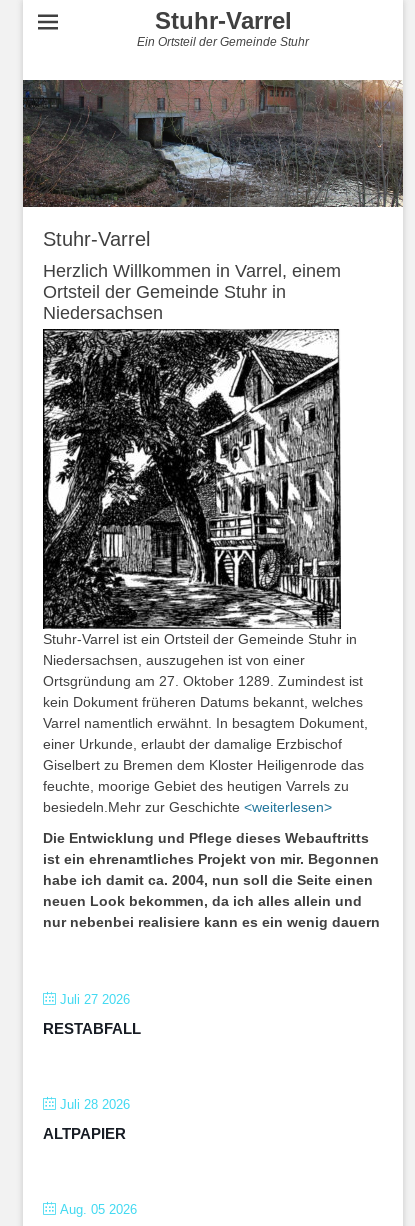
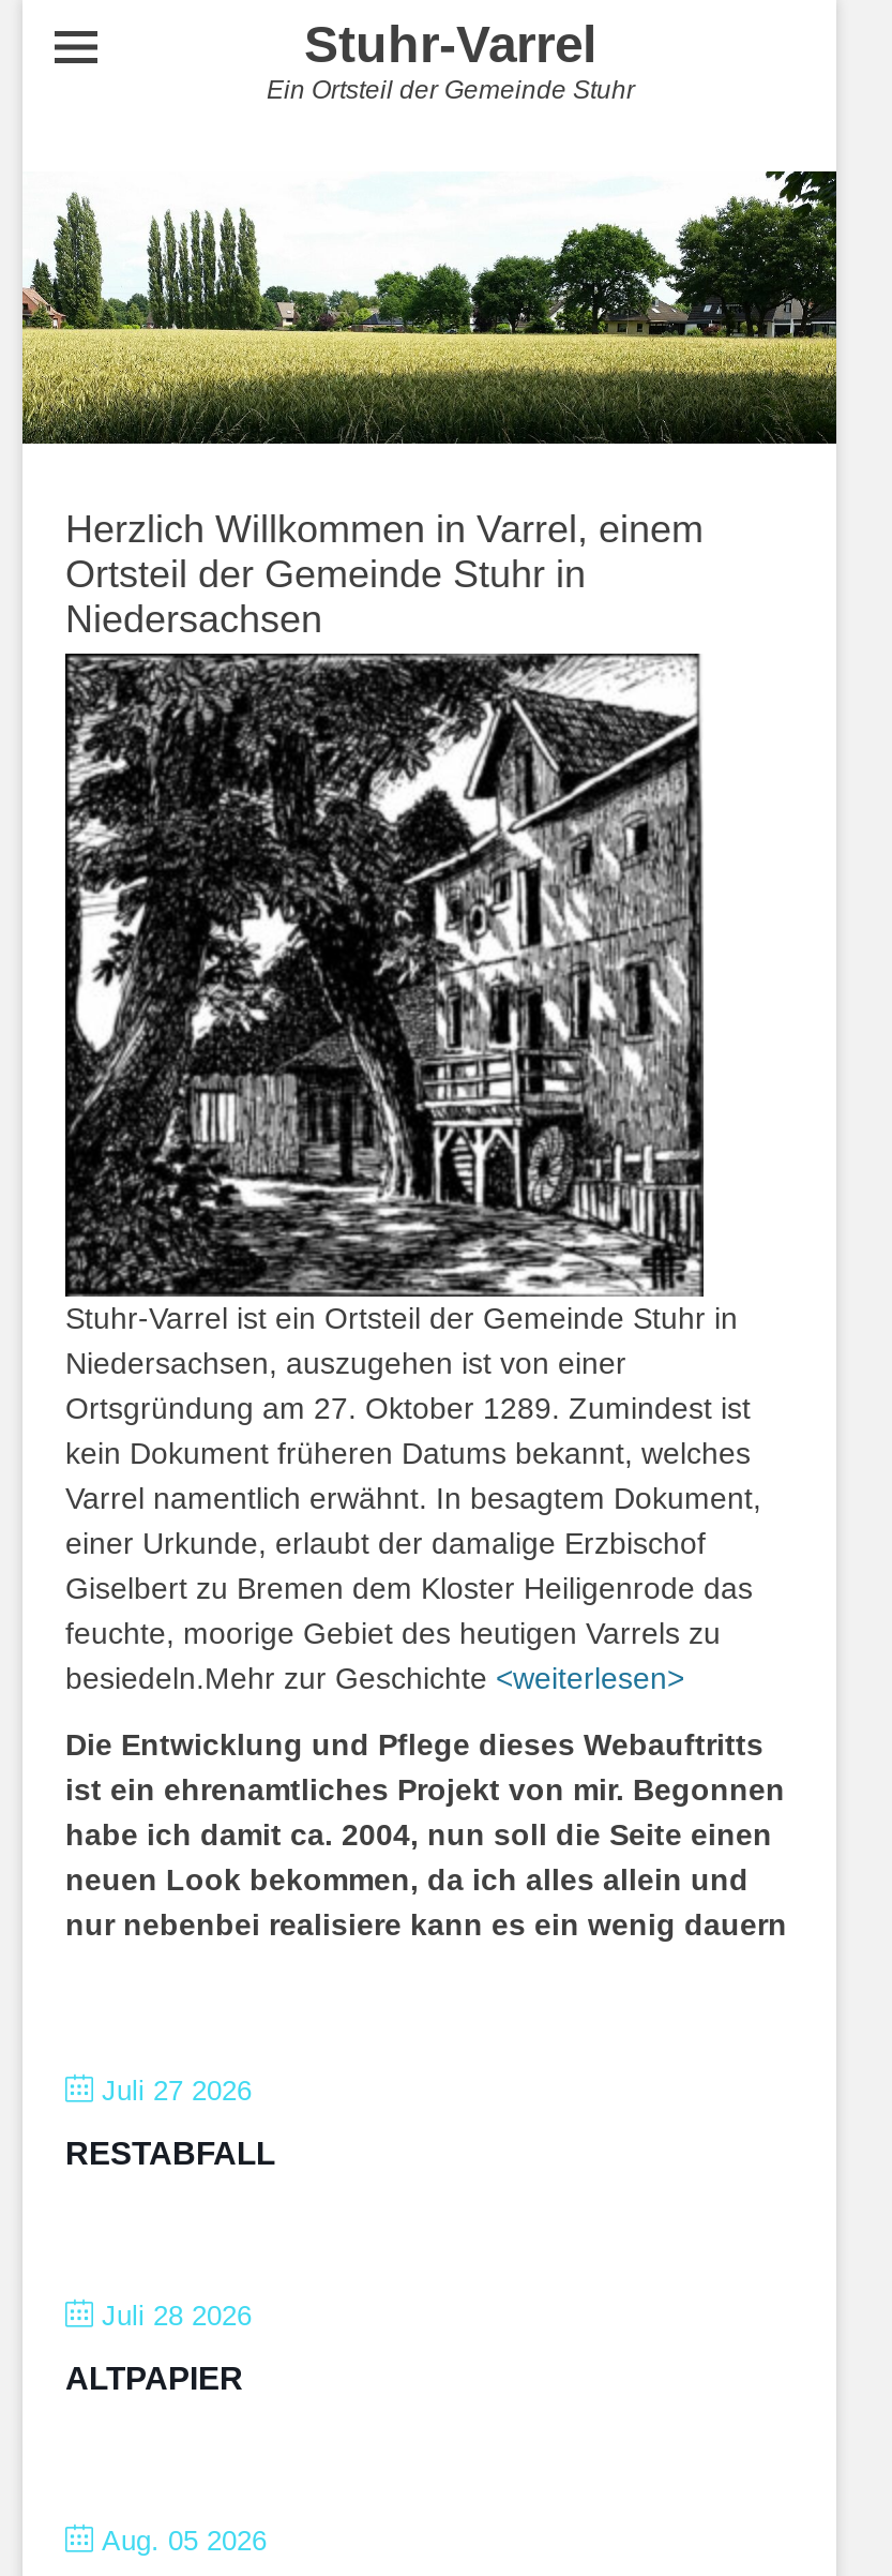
- [image]
+ [image]

- Stuhr-Varrel
